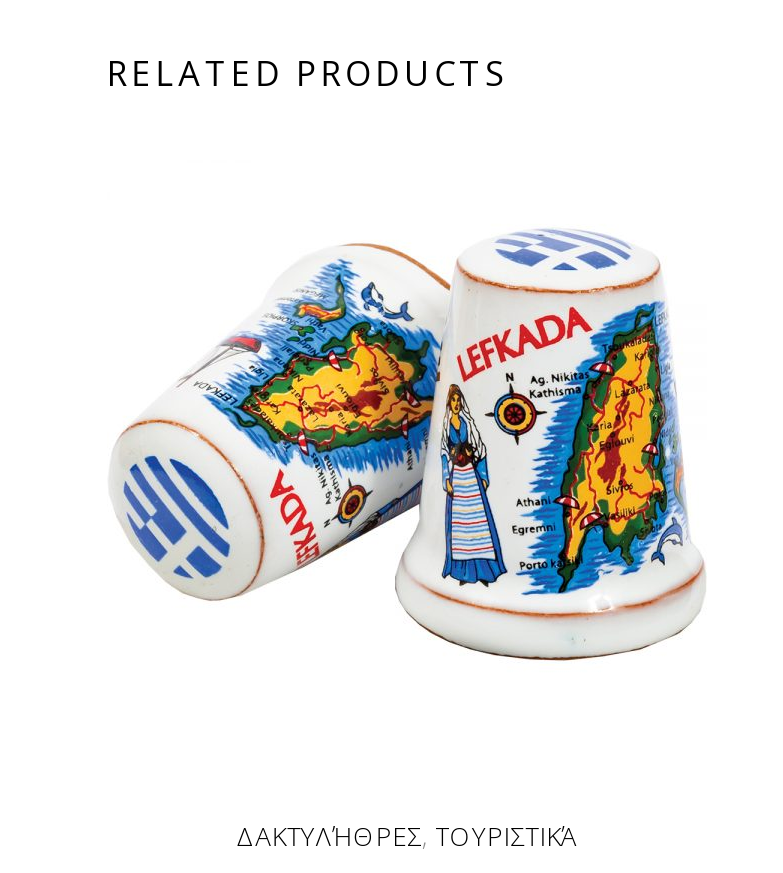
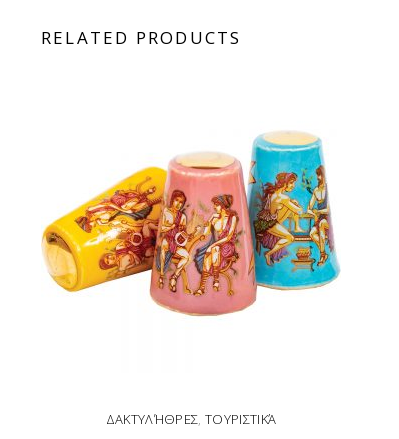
- [image]
+ [image]
